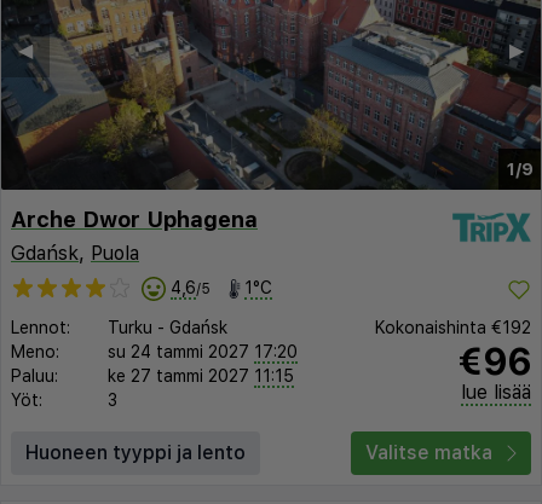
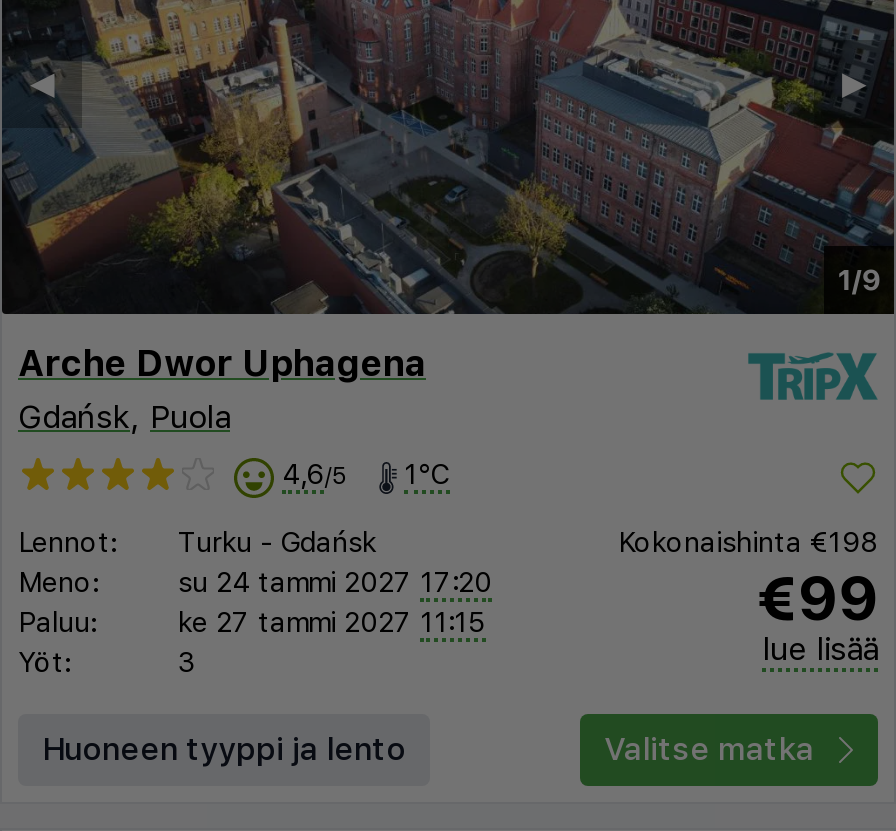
- Kokonaishinta €192
+ Kokonaishinta €198

- €96
+ €99
